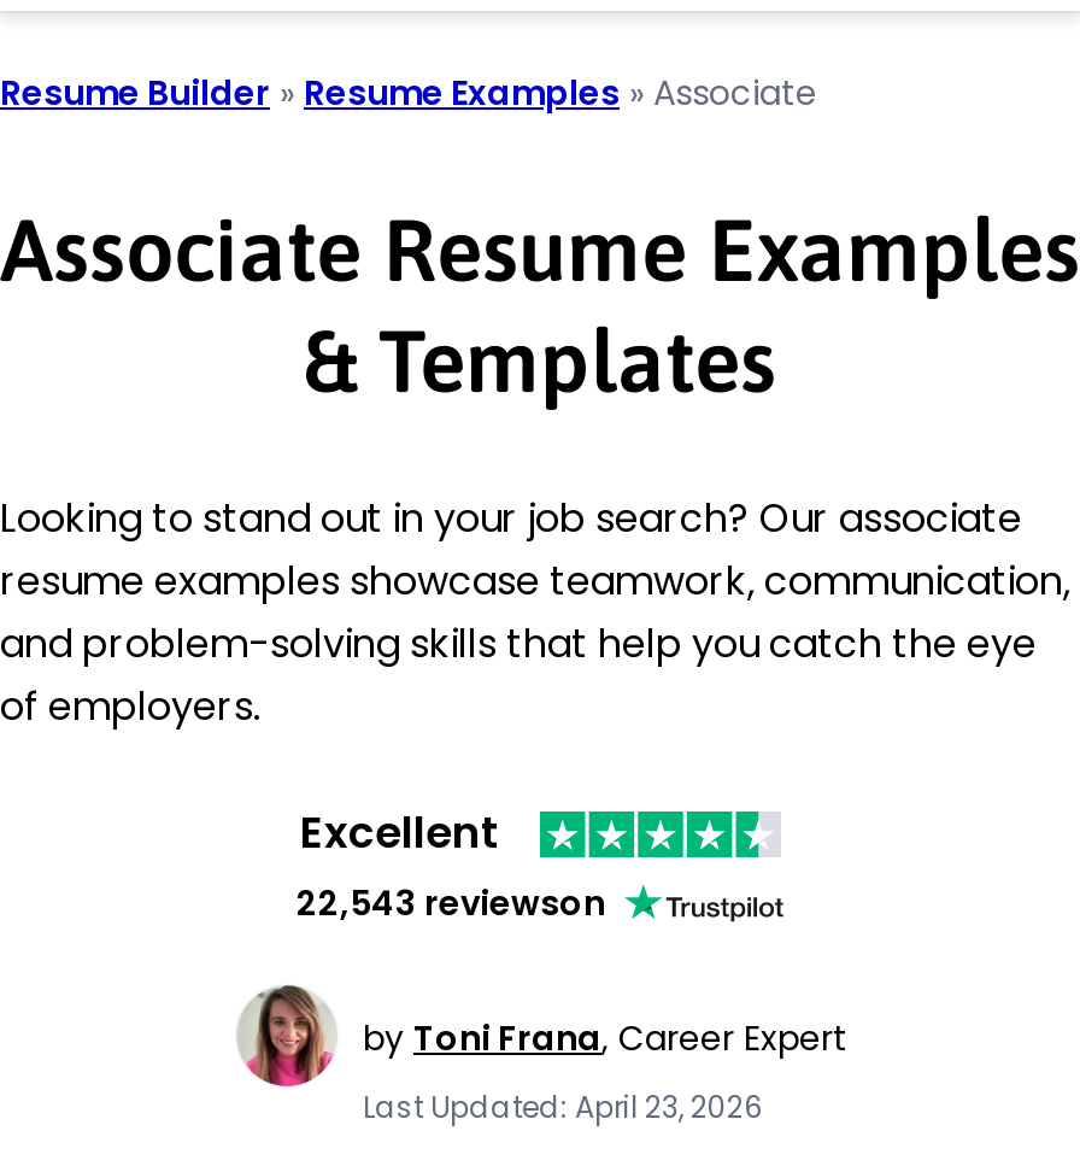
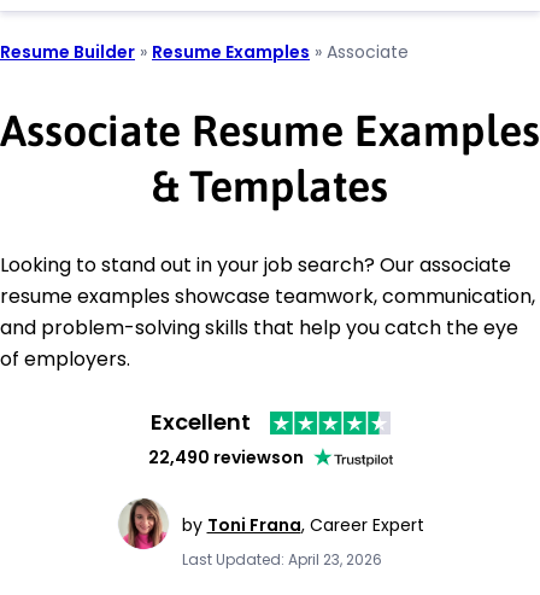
- 22,543 reviewson
+ 22,490 reviewson
